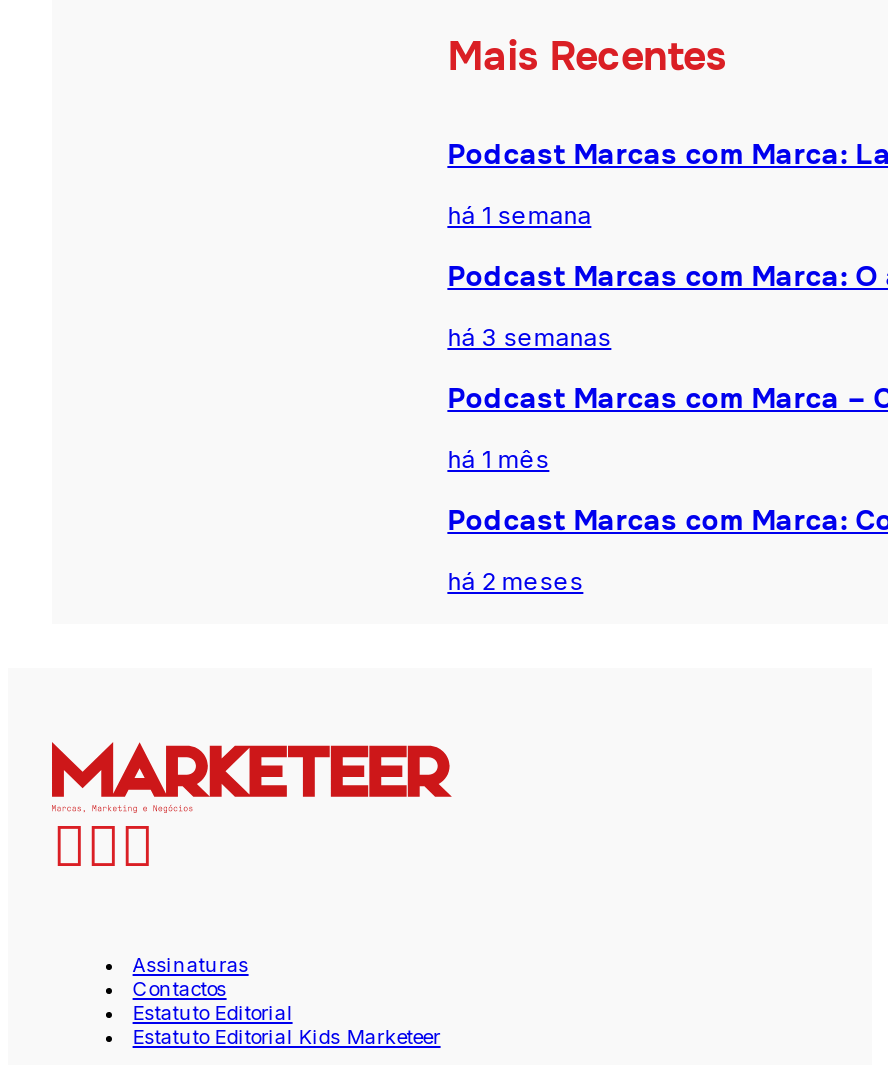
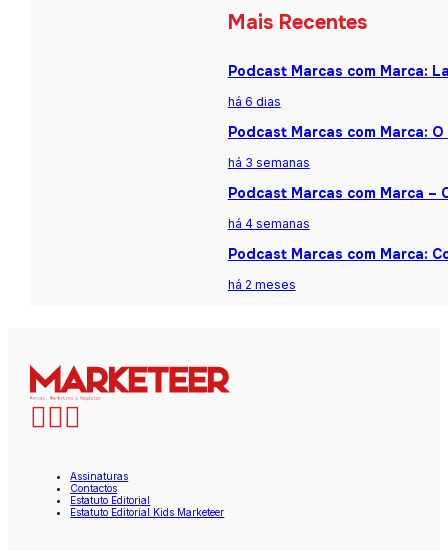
- há 1 semana
+ há 6 dias

- há 1 mês
+ há 4 semanas
